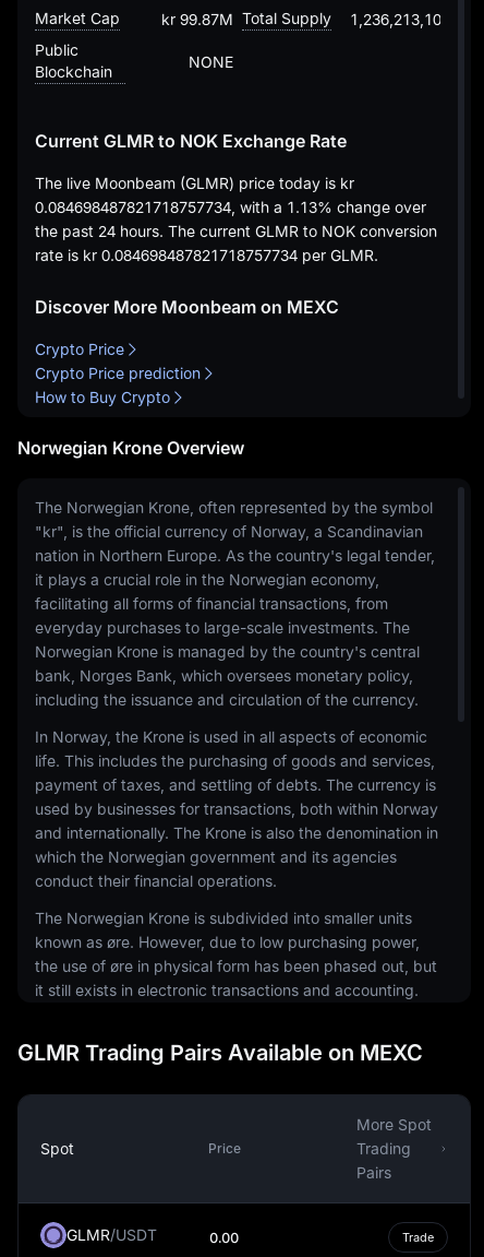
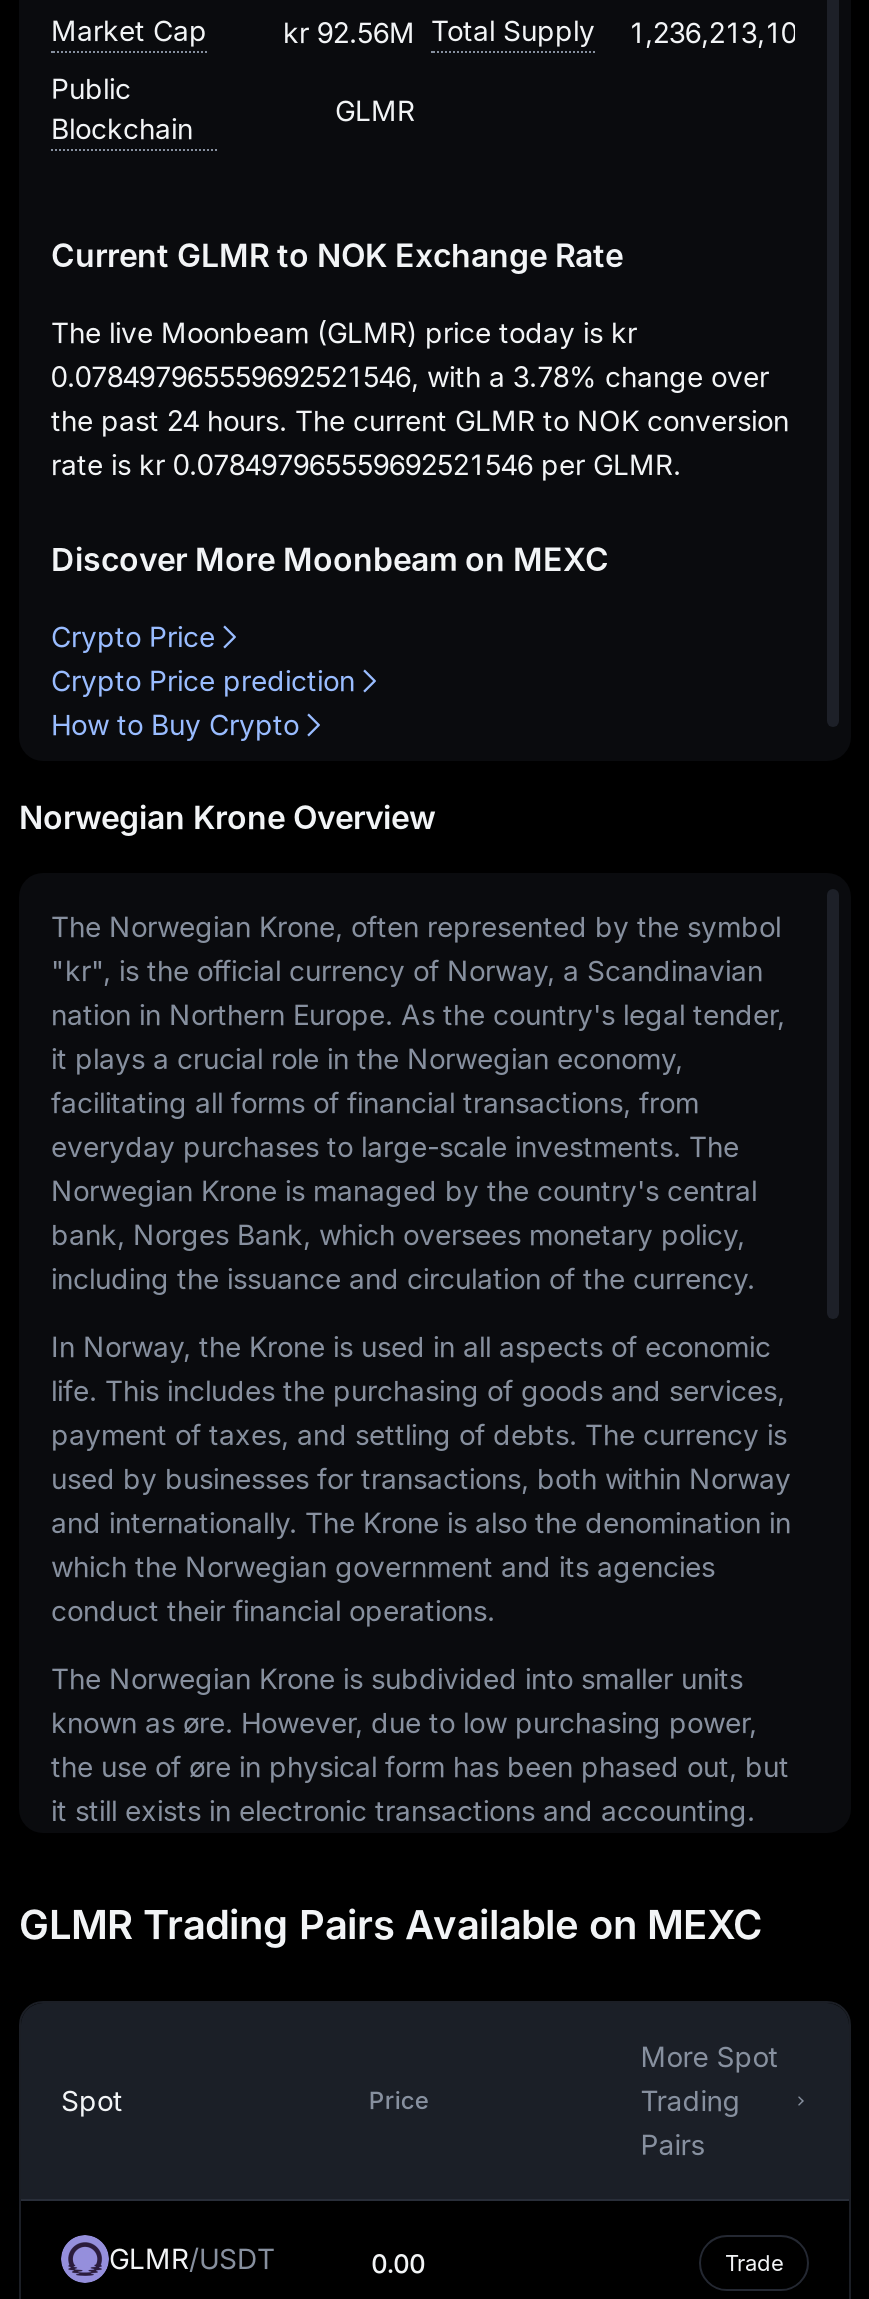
- kr 99.87M Total Supply
+ kr 92.56M Total Supply

- NONE
+ GLMR

- 0.084698487821718757734, with a 1.13% change over
+ 0.078497965559692521546, with a 3.78% change over

- rate is kr 0.084698487821718757734 per GLMR.
+ rate is kr 0.078497965559692521546 per GLMR.
